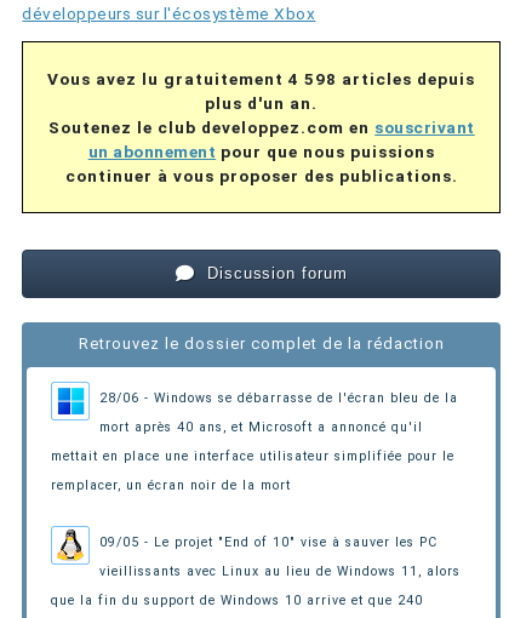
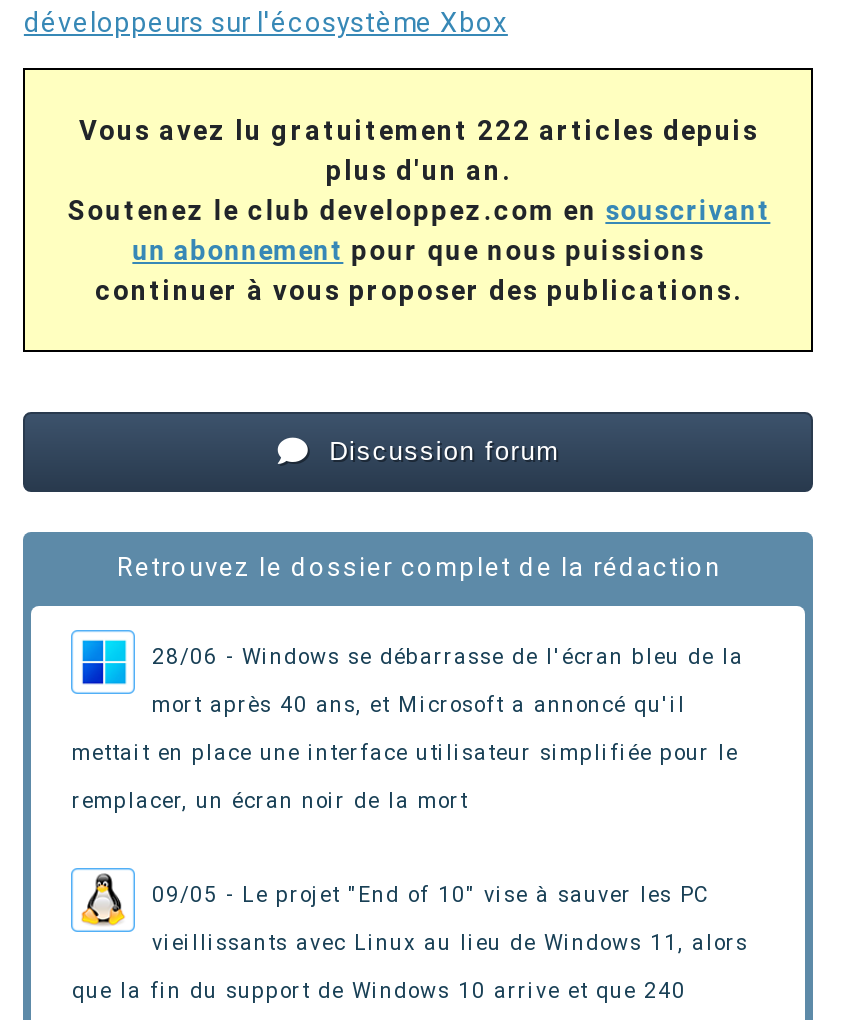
- Vous avez lu gratuitement 4 598 articles depuis
+ Vous avez lu gratuitement 222 articles depuis
